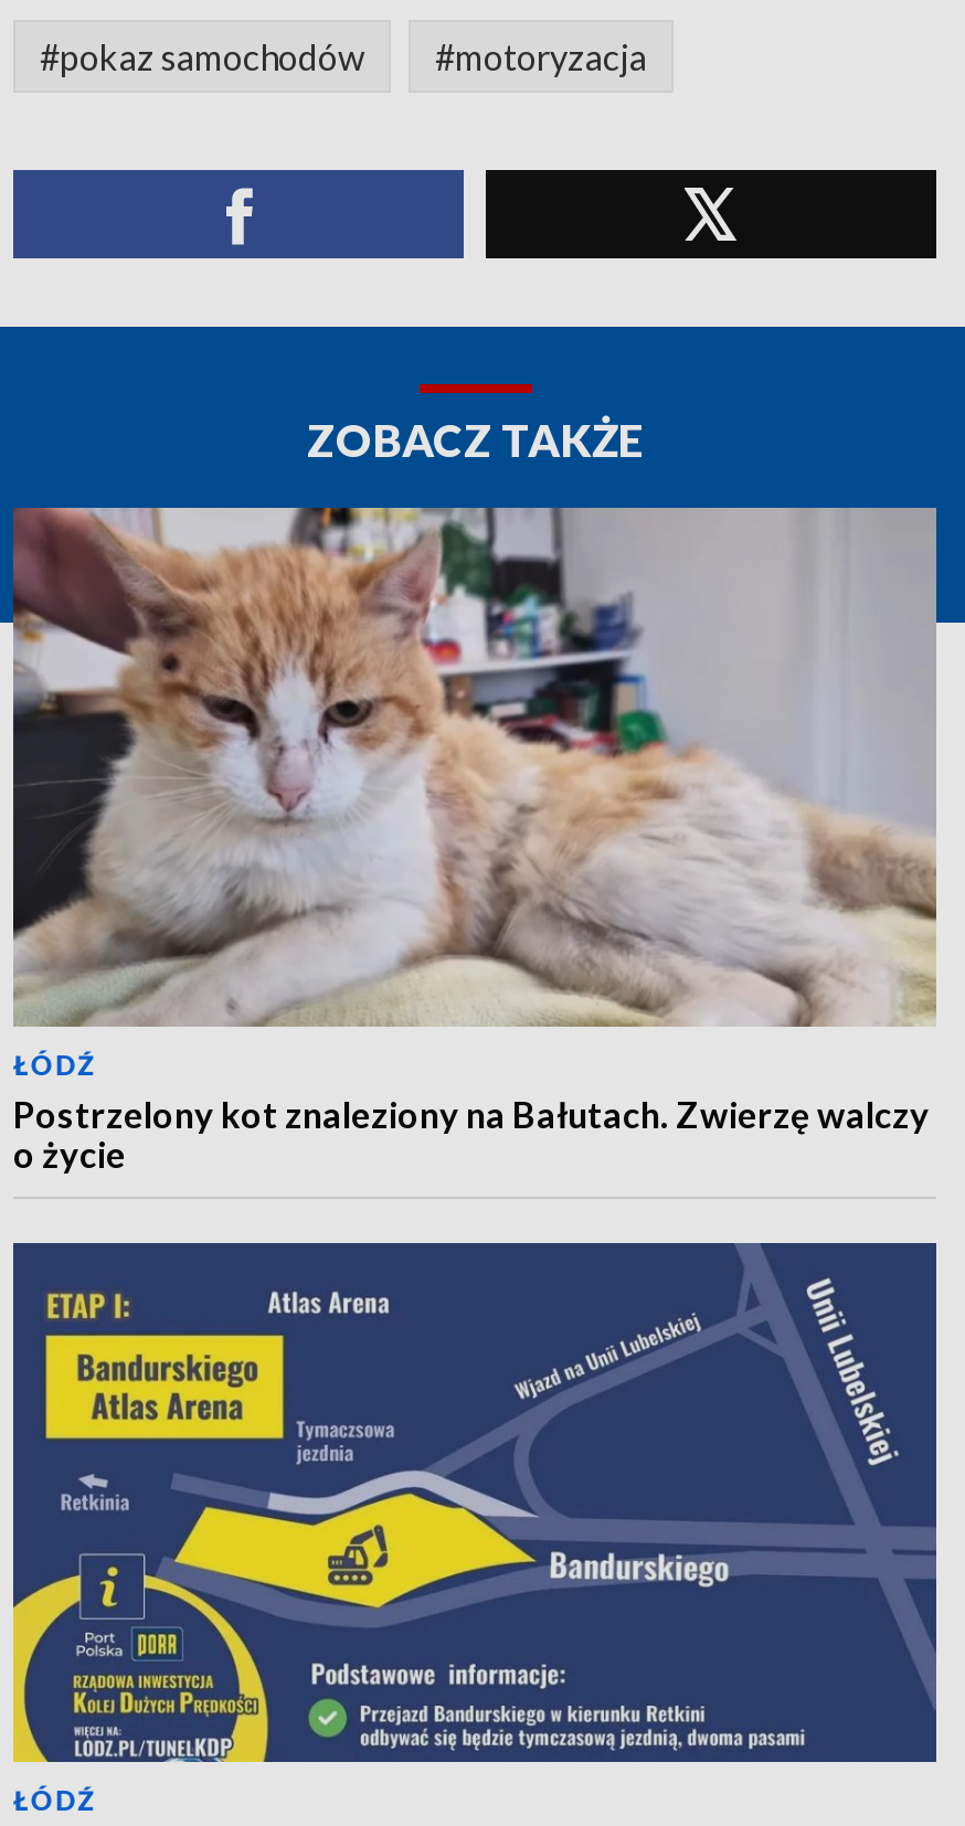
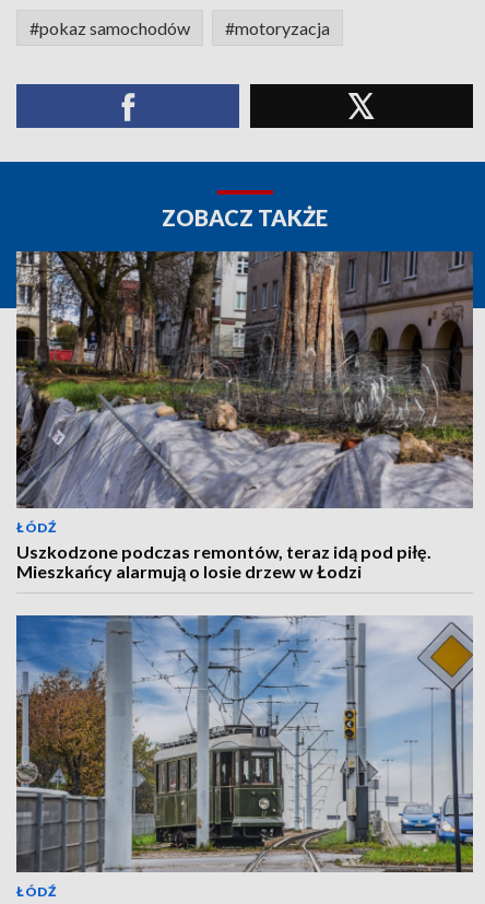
- [image]
- Postrzelony kot znaleziony na Bałutach. Zwierzę walczy
- o życie
+ [image]
+ Uszkodzone podczas remontów, teraz idą pod piłę.
+ Mieszkańcy alarmują o losie drzew w Łodzi

- [image]
+ [image]
